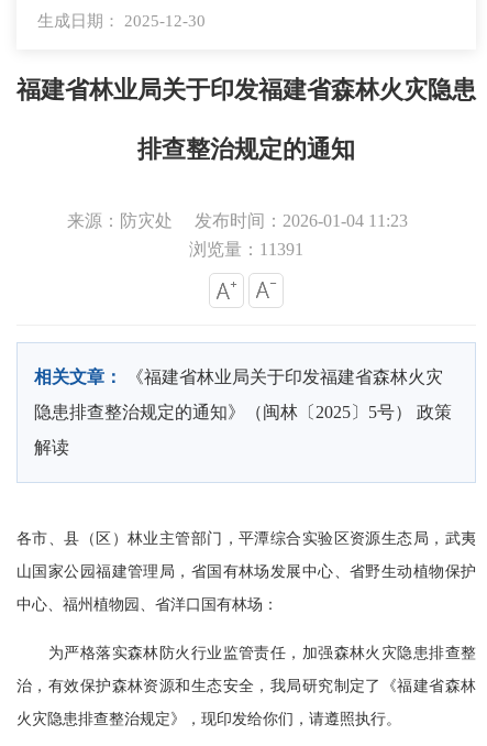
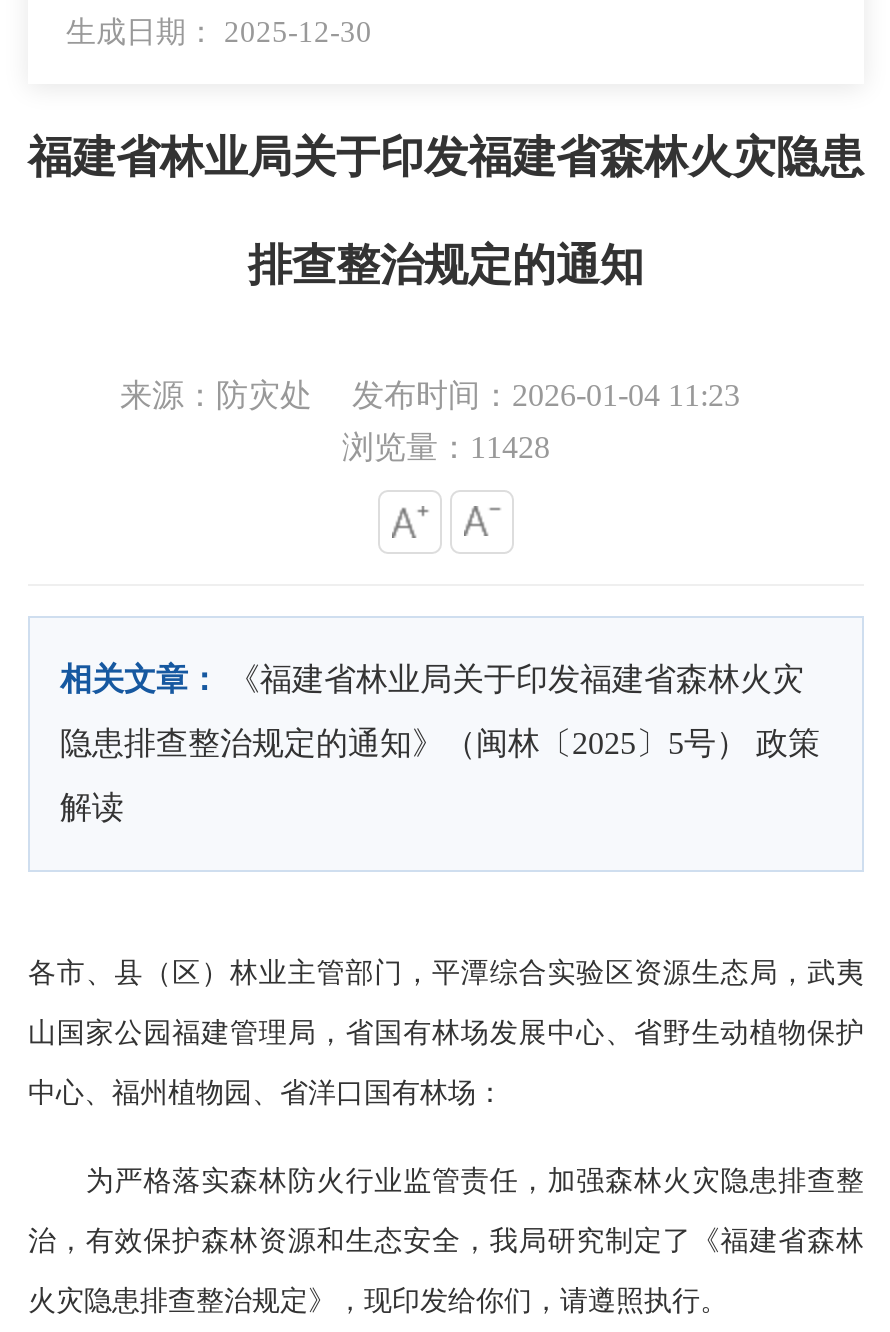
- 浏览量：11391
+ 浏览量：11428
